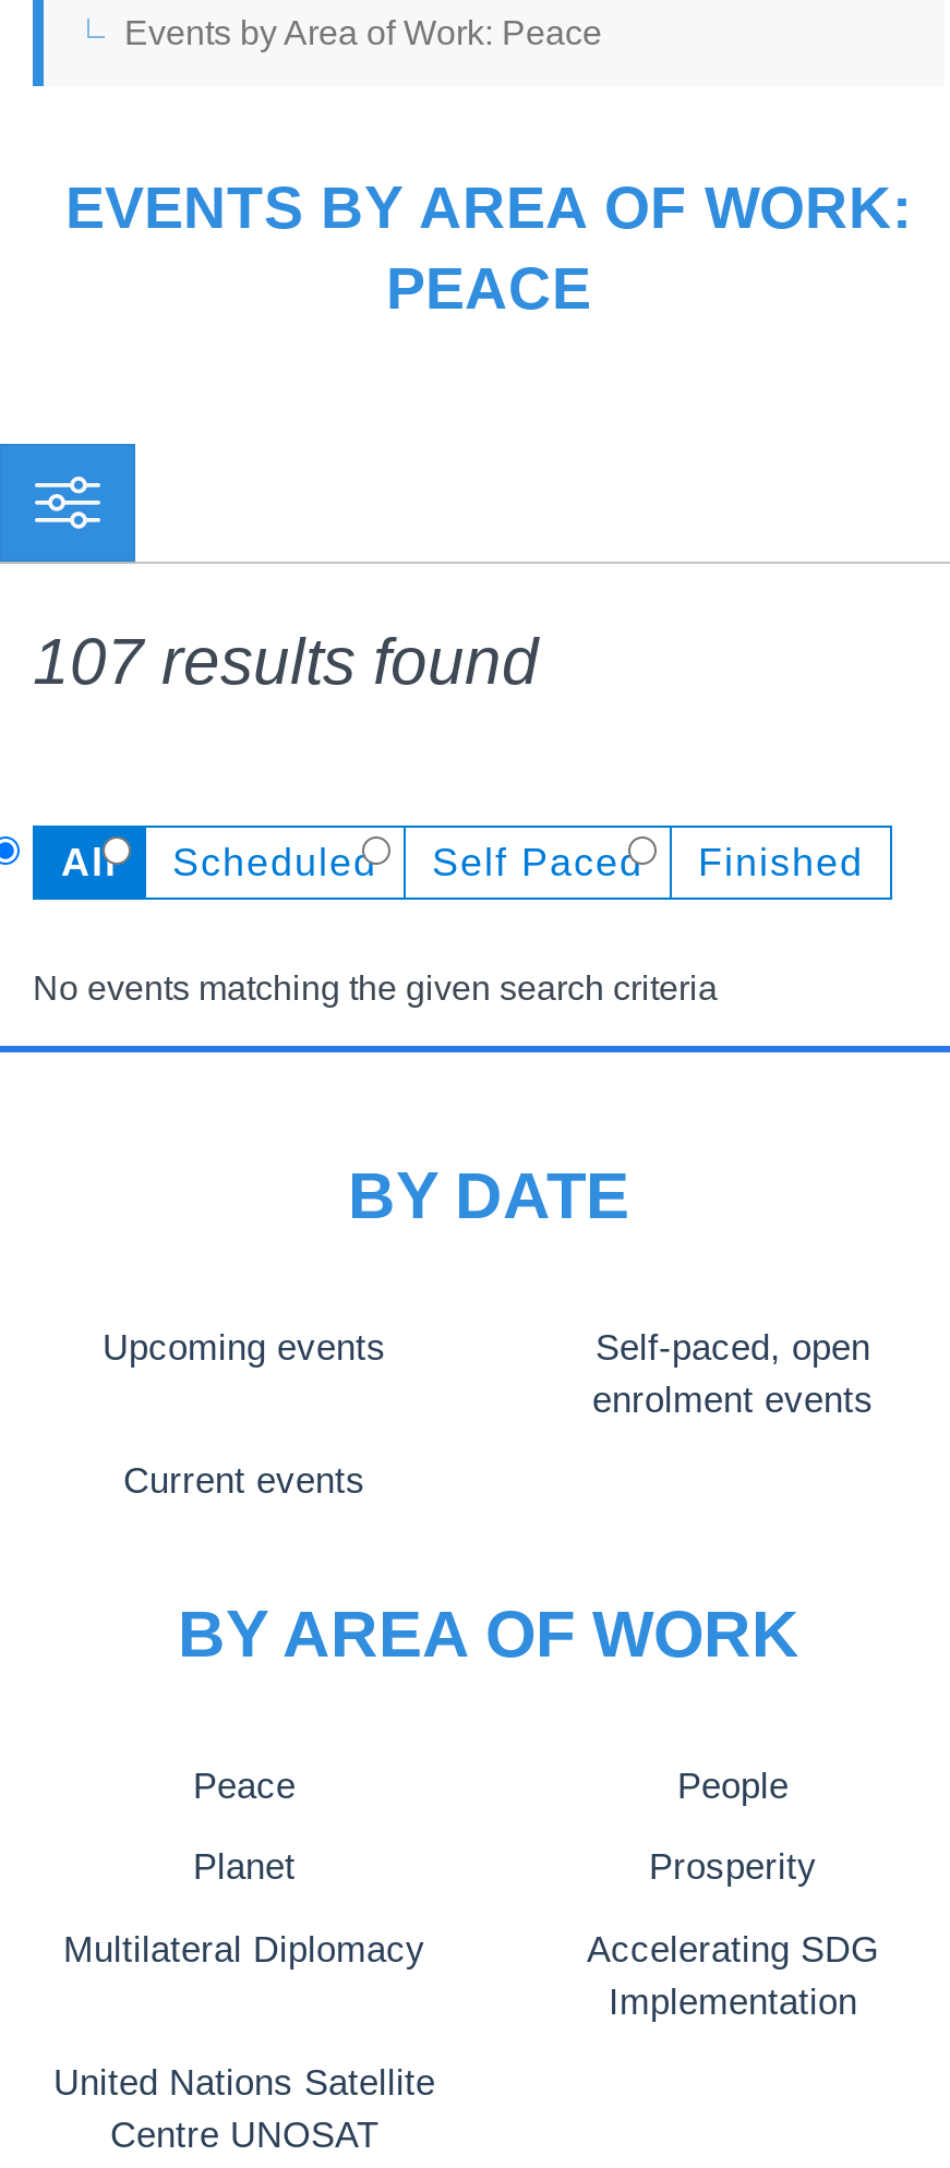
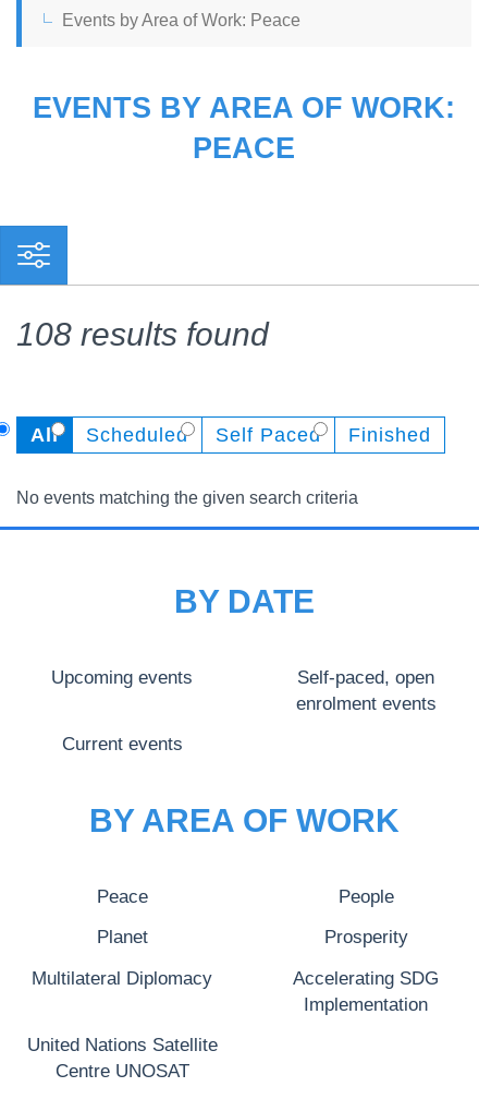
- 107 results found
+ 108 results found
